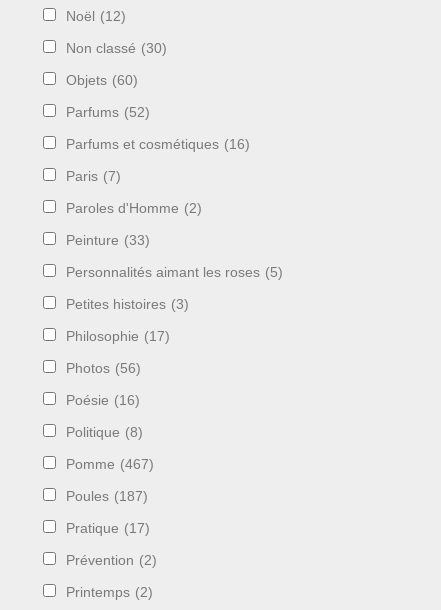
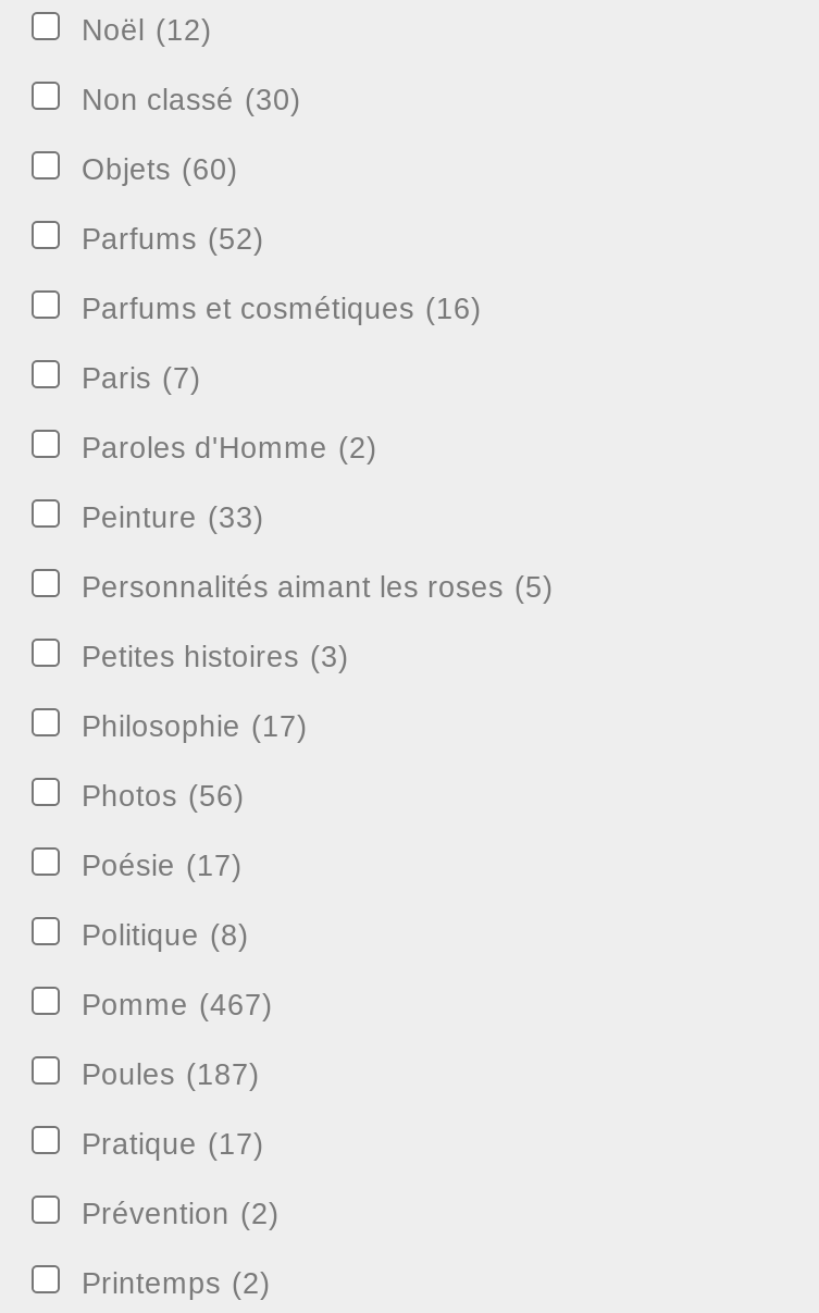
- Poésie (16)
+ Poésie (17)
